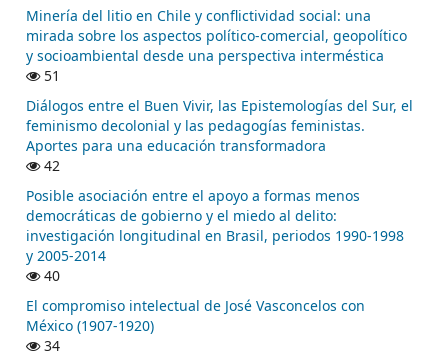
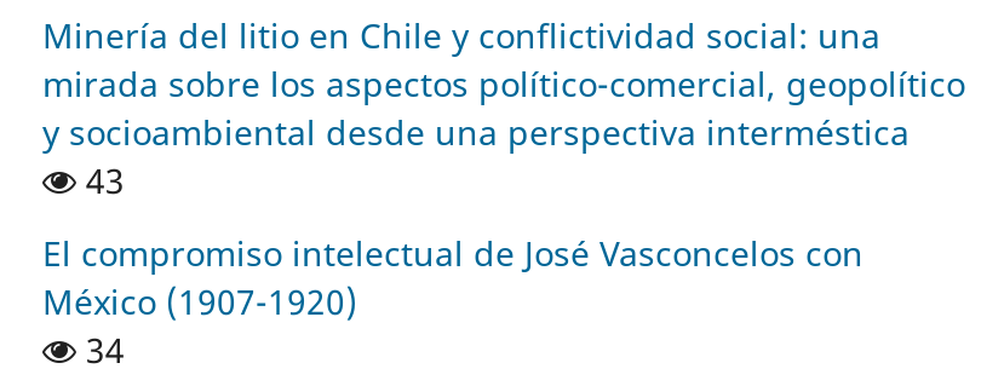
- 51
- Diálogos entre el Buen Vivir, las Epistemologías del Sur, el
- feminismo decolonial y las pedagogías feministas.
- Aportes para una educación transformadora
- 42
- Posible asociación entre el apoyo a formas menos
- democráticas de gobierno y el miedo al delito:
- investigación longitudinal en Brasil, periodos 1990-1998
- y 2005-2014
- 40
+ 43
